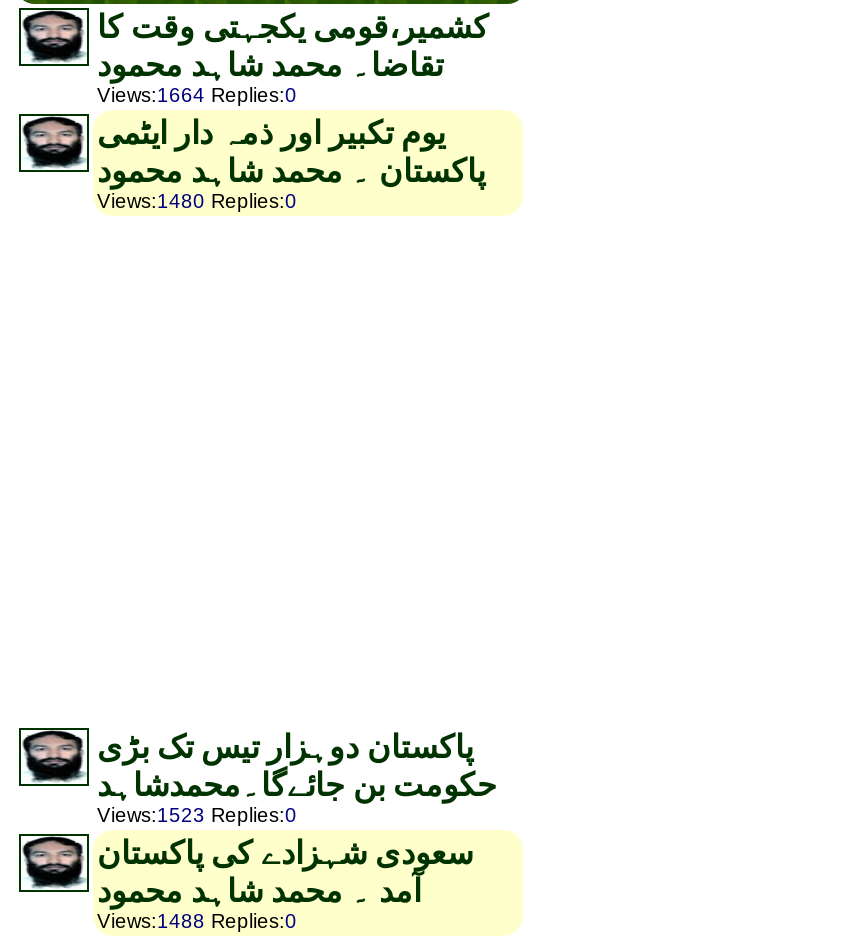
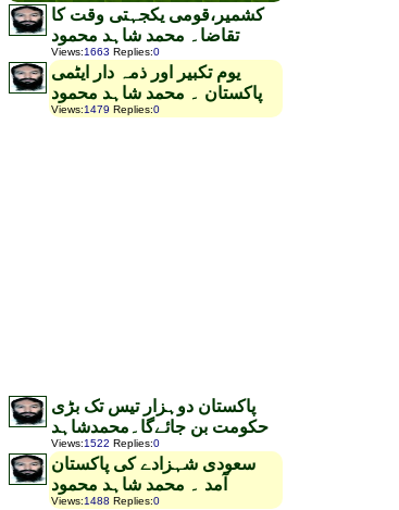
- Views:1664 Replies:0
+ Views:1663 Replies:0

- Views:1480 Replies:0
+ Views:1479 Replies:0

- Views:1523 Replies:0
+ Views:1522 Replies:0
